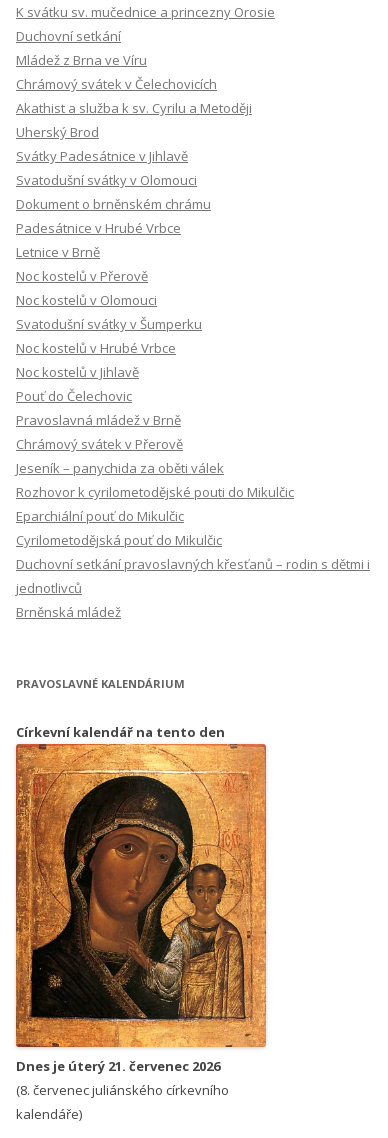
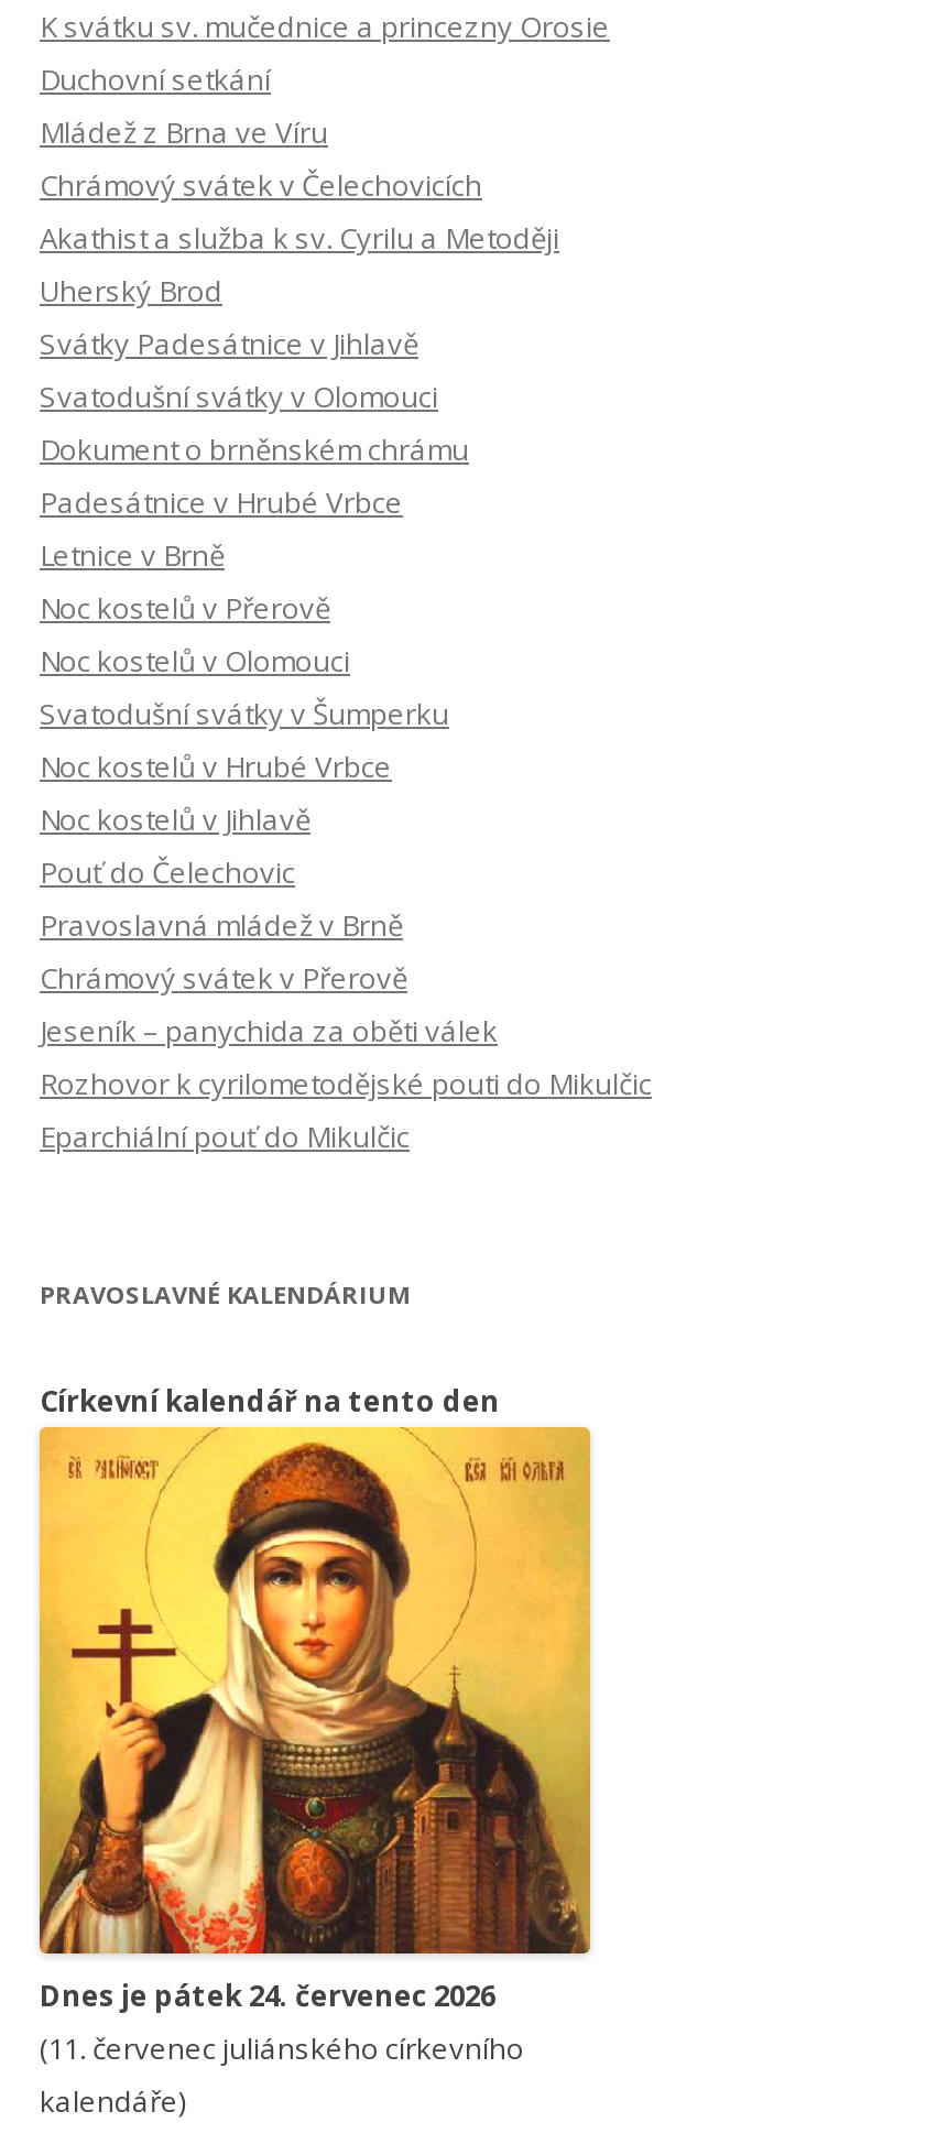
- Cyrilometodějská pouť do Mikulčic
- Duchovní setkání pravoslavných křesťanů – rodin s dětmi i
- jednotlivců
- Brněnská mládež

- [image]
- Dnes je úterý 21. červenec 2026
+ [image]
+ Dnes je pátek 24. červenec 2026

- (8. červenec juliánského církevního
+ (11. červenec juliánského církevního
